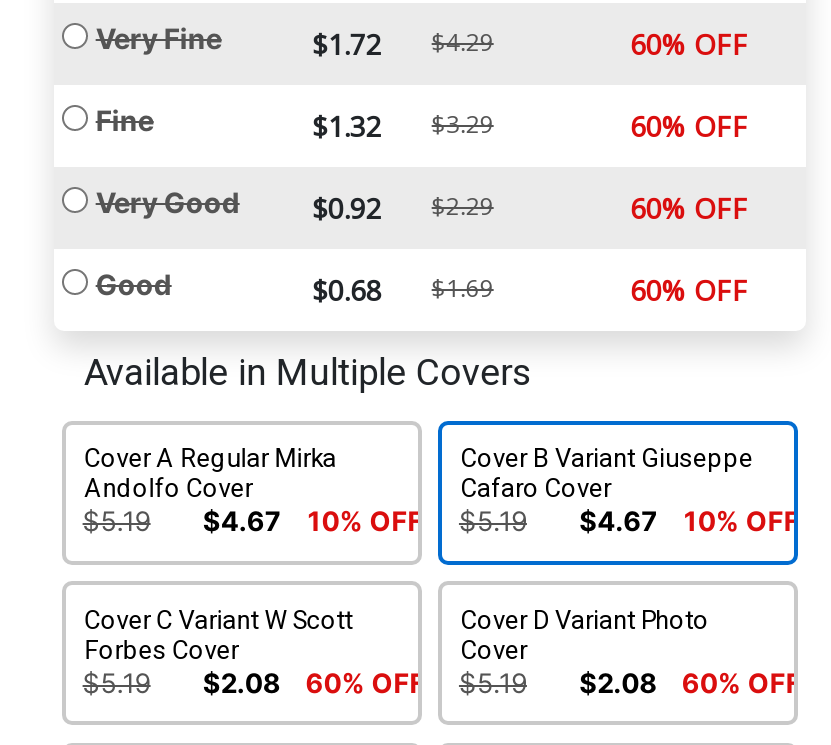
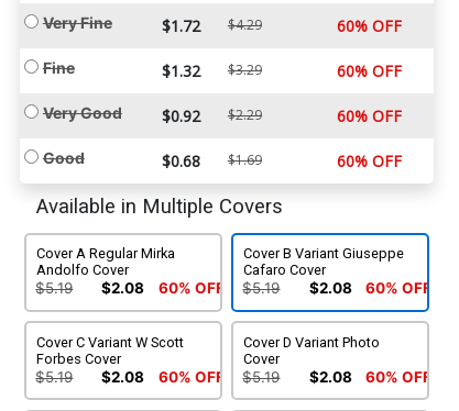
- $4.67
+ $2.08

- 10% OFF
+ 60% OFF

- $4.67
+ $2.08

- 10% OFF
+ 60% OFF
